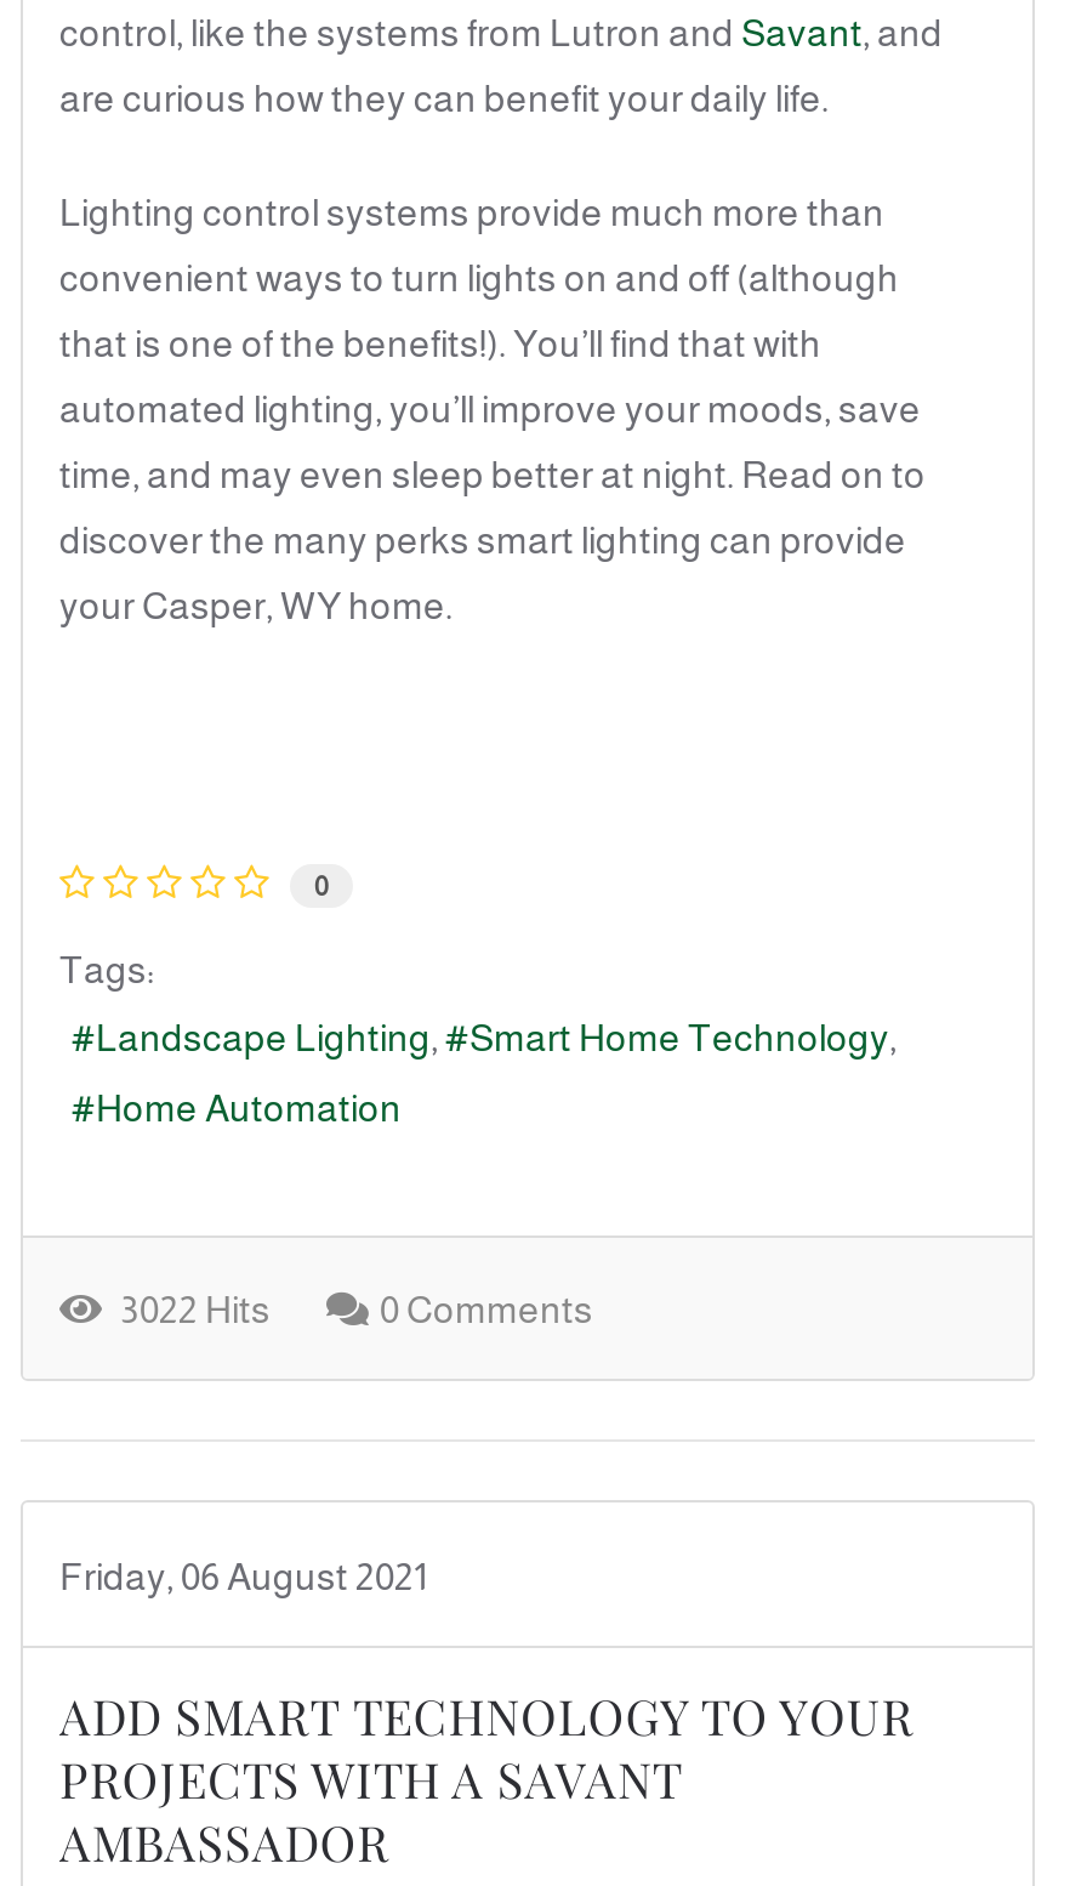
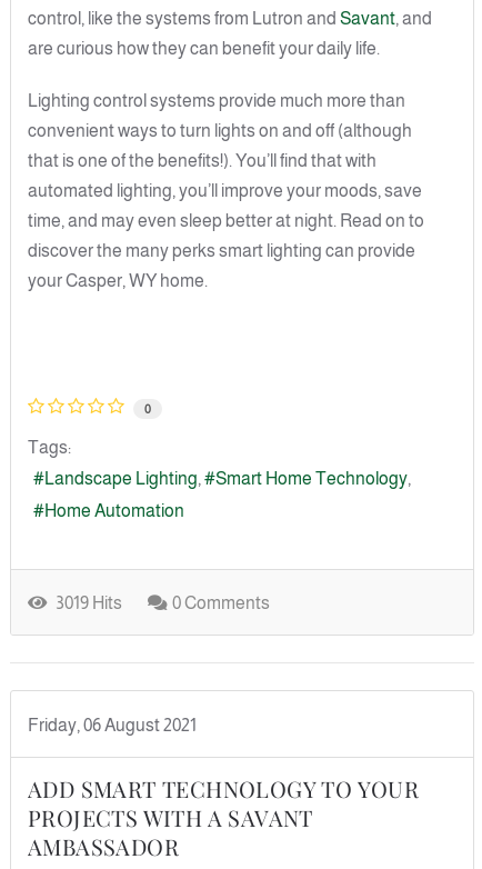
- 3022 Hits
+ 3019 Hits
